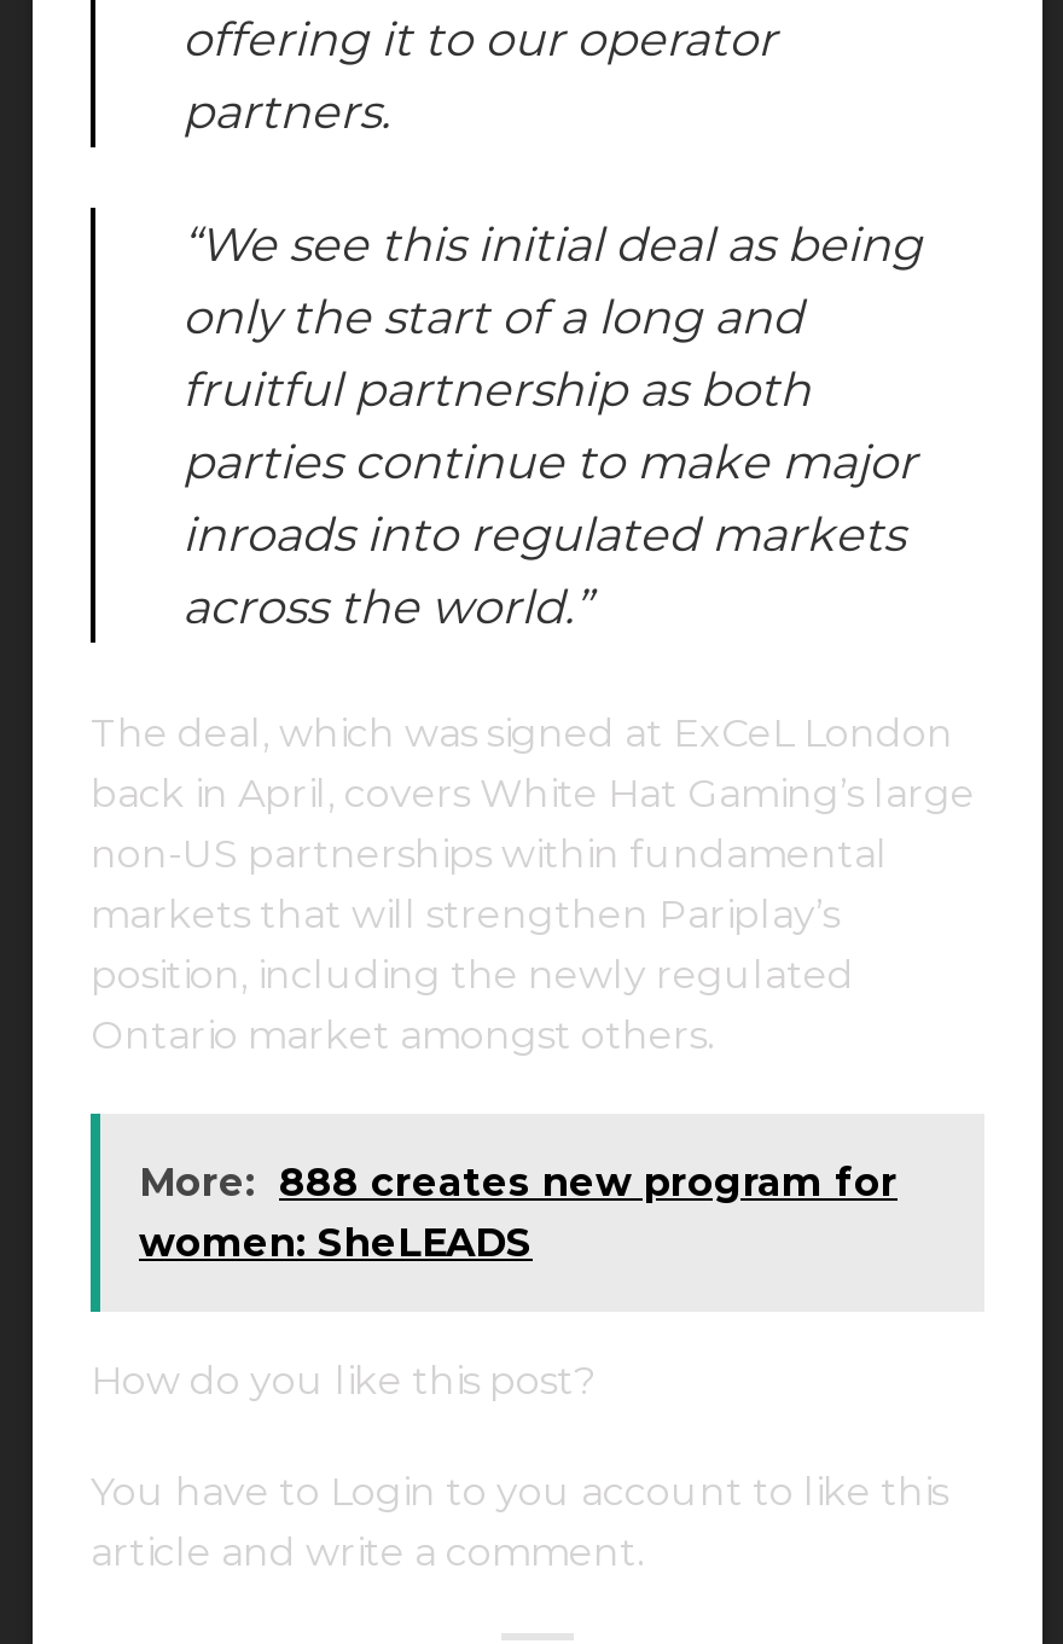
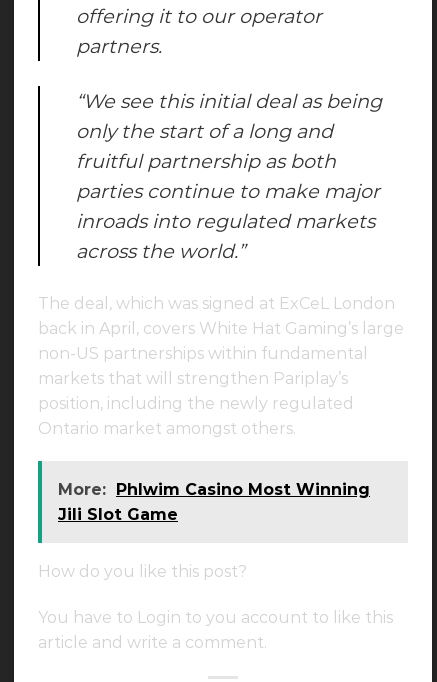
- More: 888 creates new program for
- women: SheLEADS
+ More: Phlwim Casino Most Winning
+ Jili Slot Game
